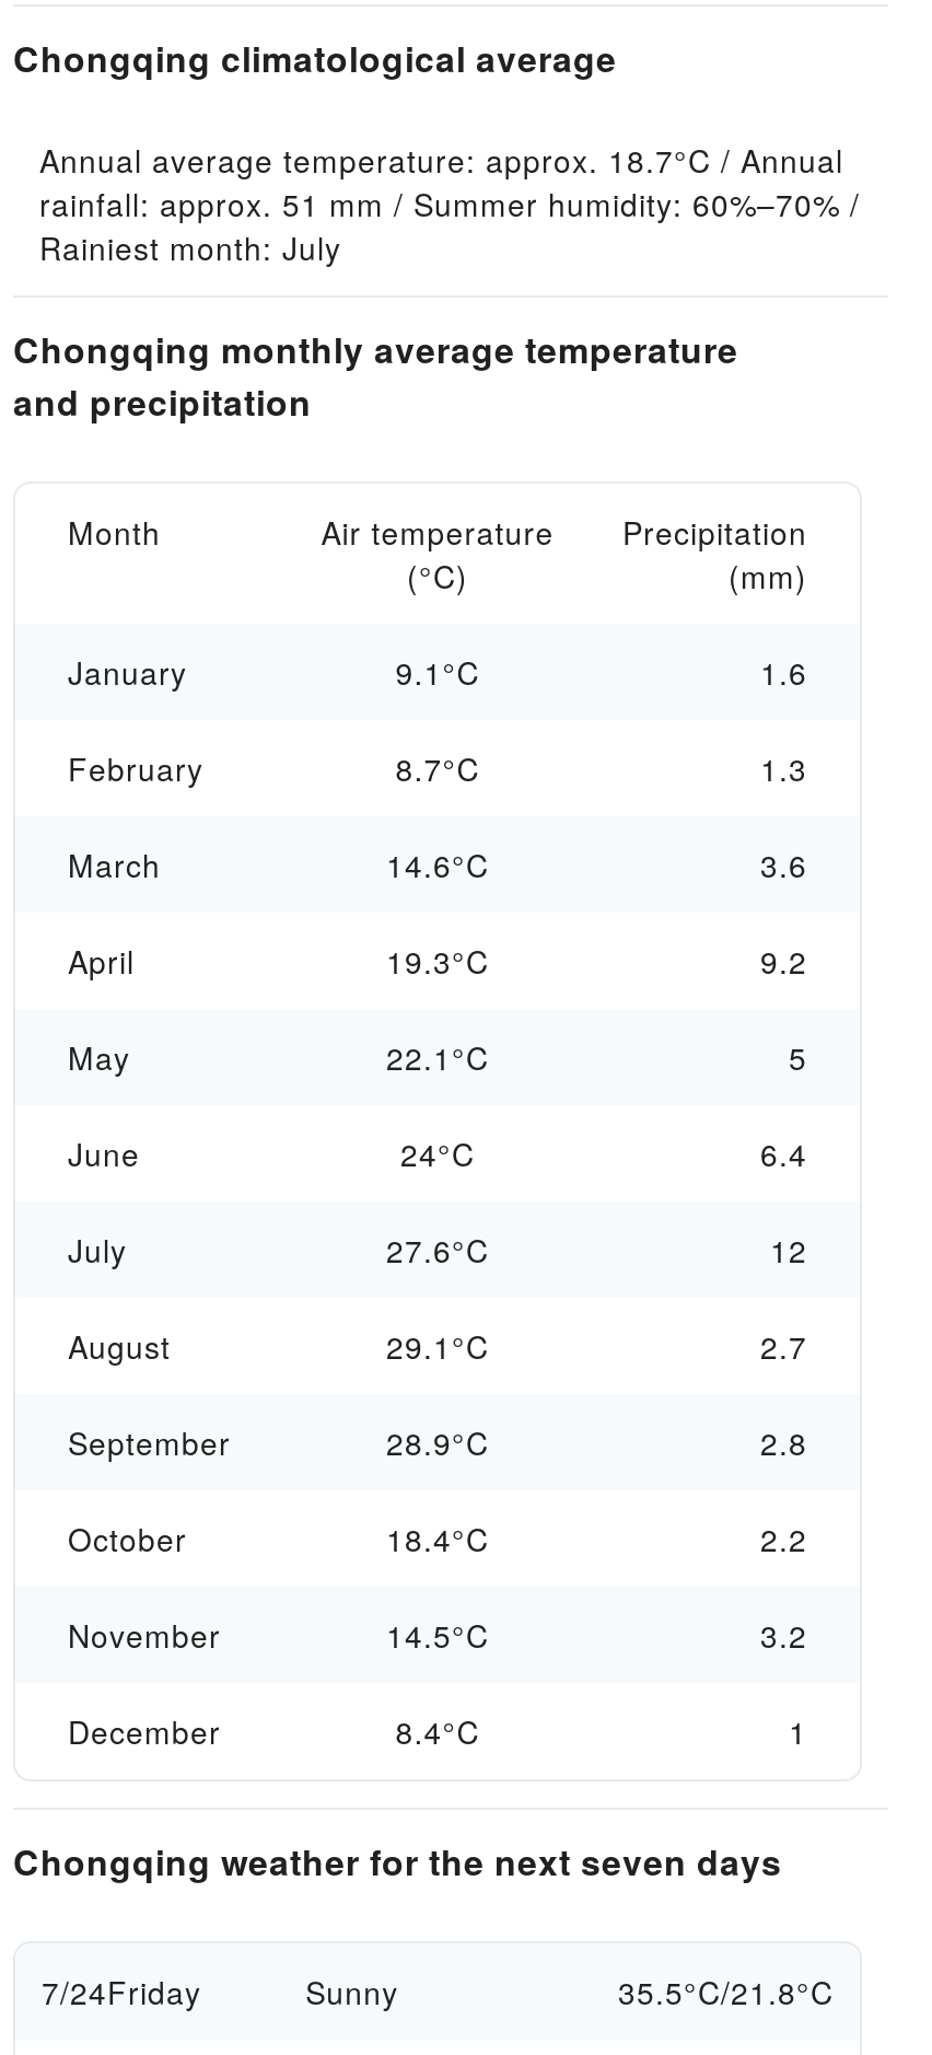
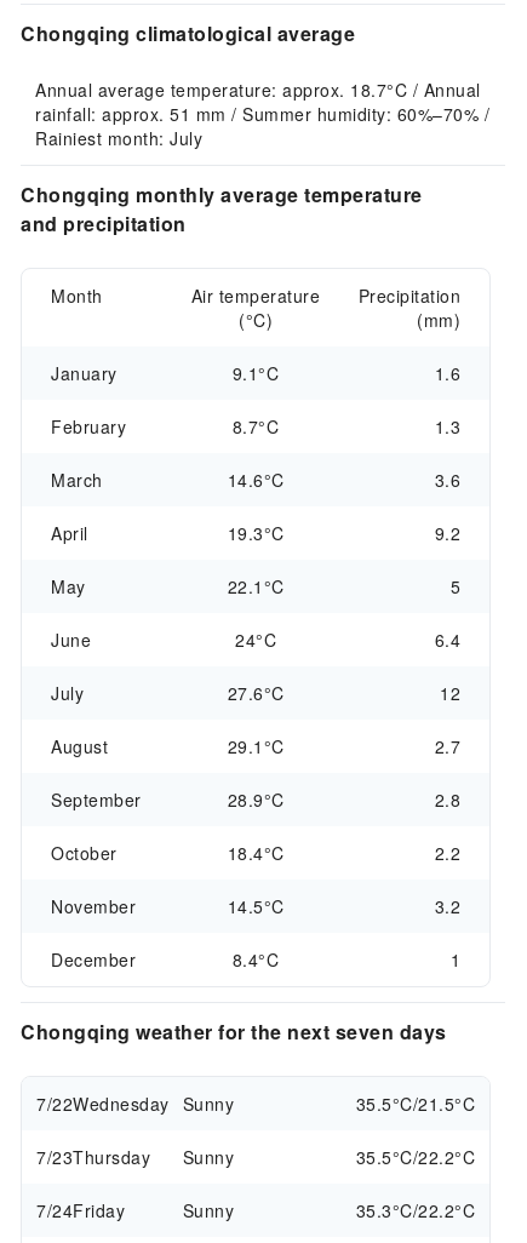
+ 7/22Wednesday Sunny
+ 35.5°C/21.5°C
+ 7/23Thursday
+ Sunny
+ 35.5°C/22.2°C

- 35.5°C/21.8°C
+ 35.3°C/22.2°C
